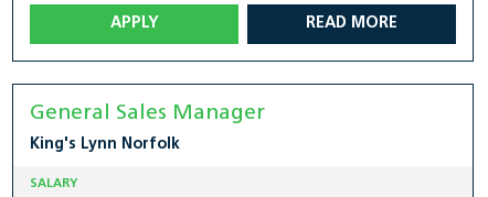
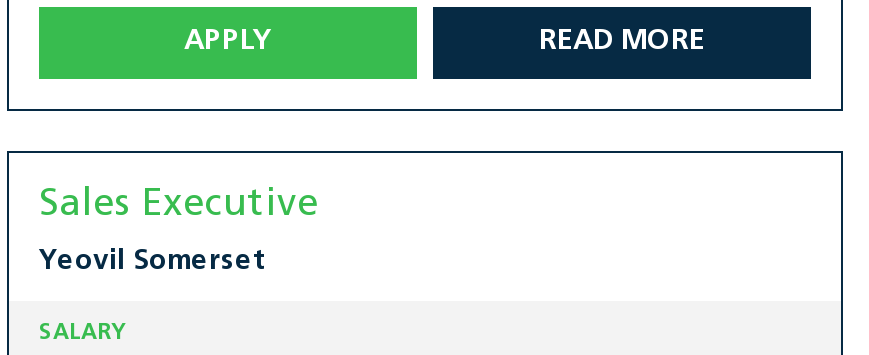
- General Sales Manager
+ Sales Executive

- King's Lynn Norfolk
+ Yeovil Somerset
